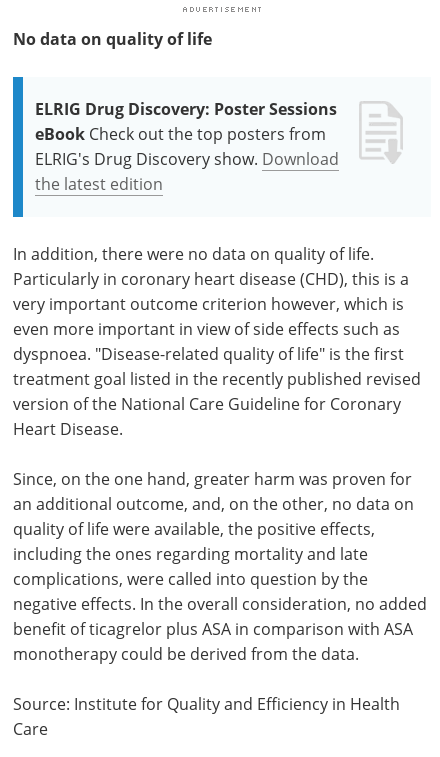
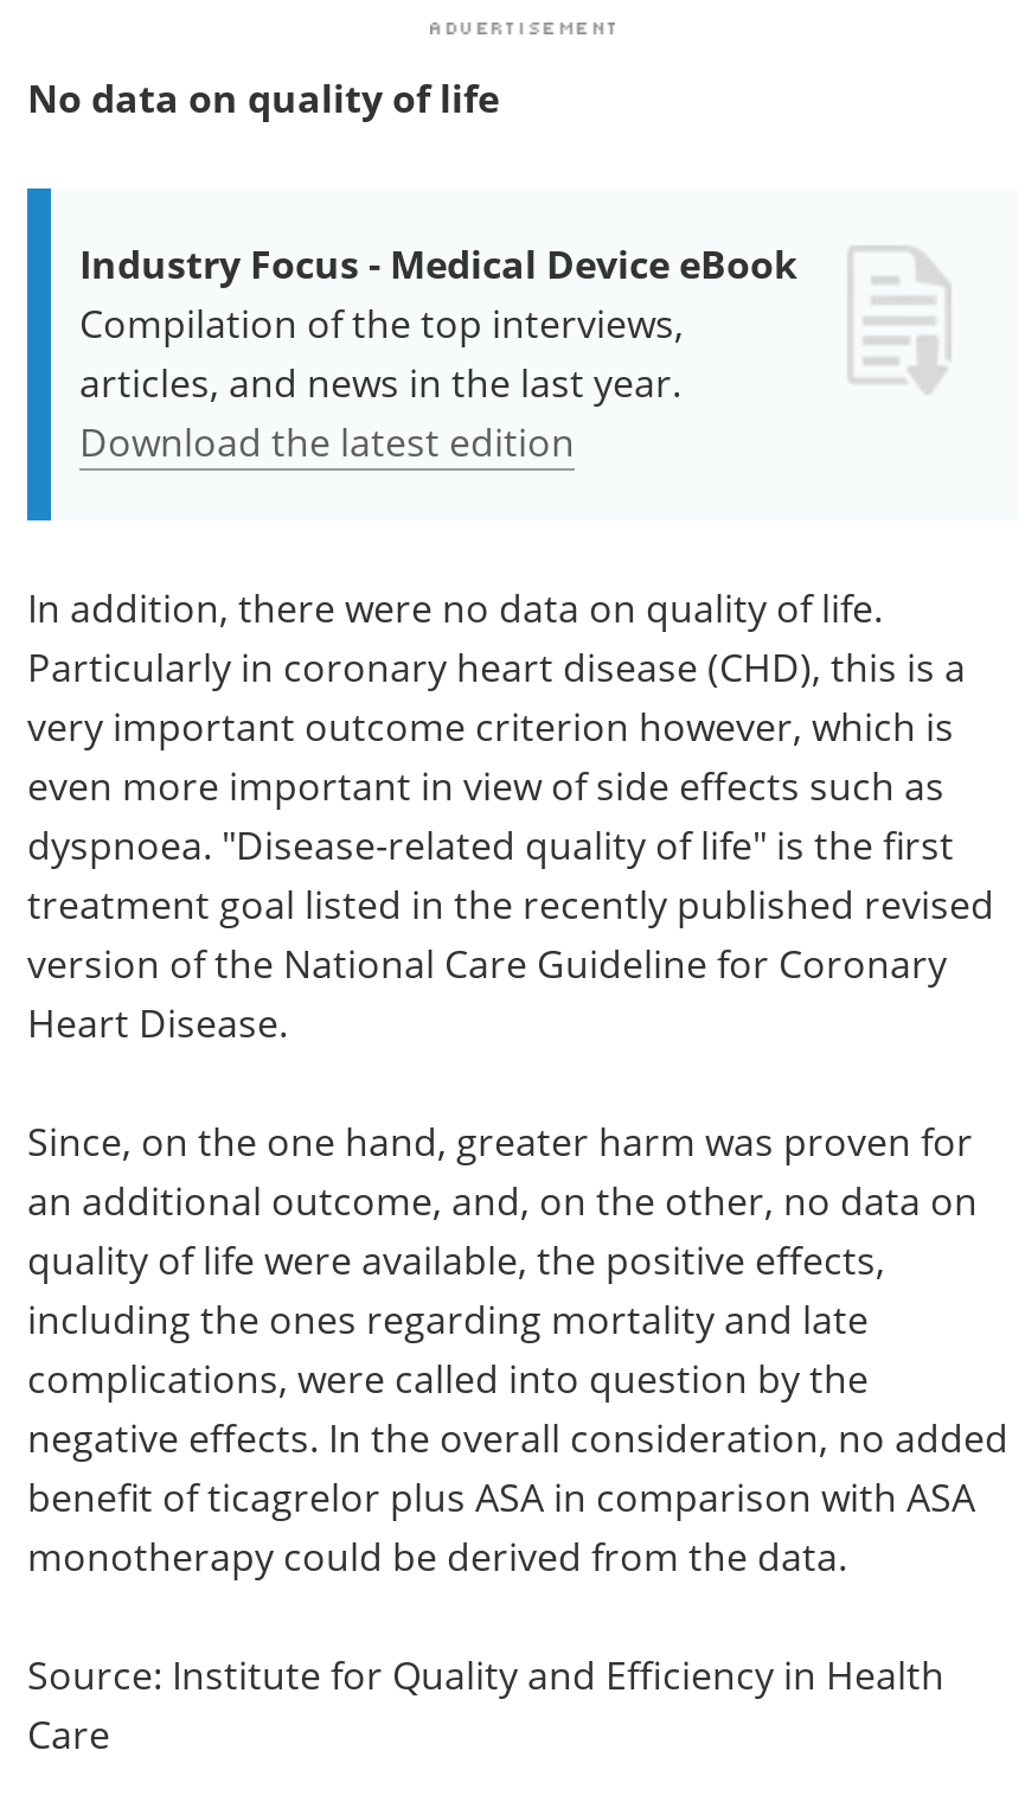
- ELRIG Drug Discovery: Poster Sessions
- eBook Check out the top posters from
- ELRIG's Drug Discovery show. Download
- the latest edition
+ Industry Focus - Medical Device eBook
+ Compilation of the top interviews,
+ articles, and news in the last year.
+ Download the latest edition
